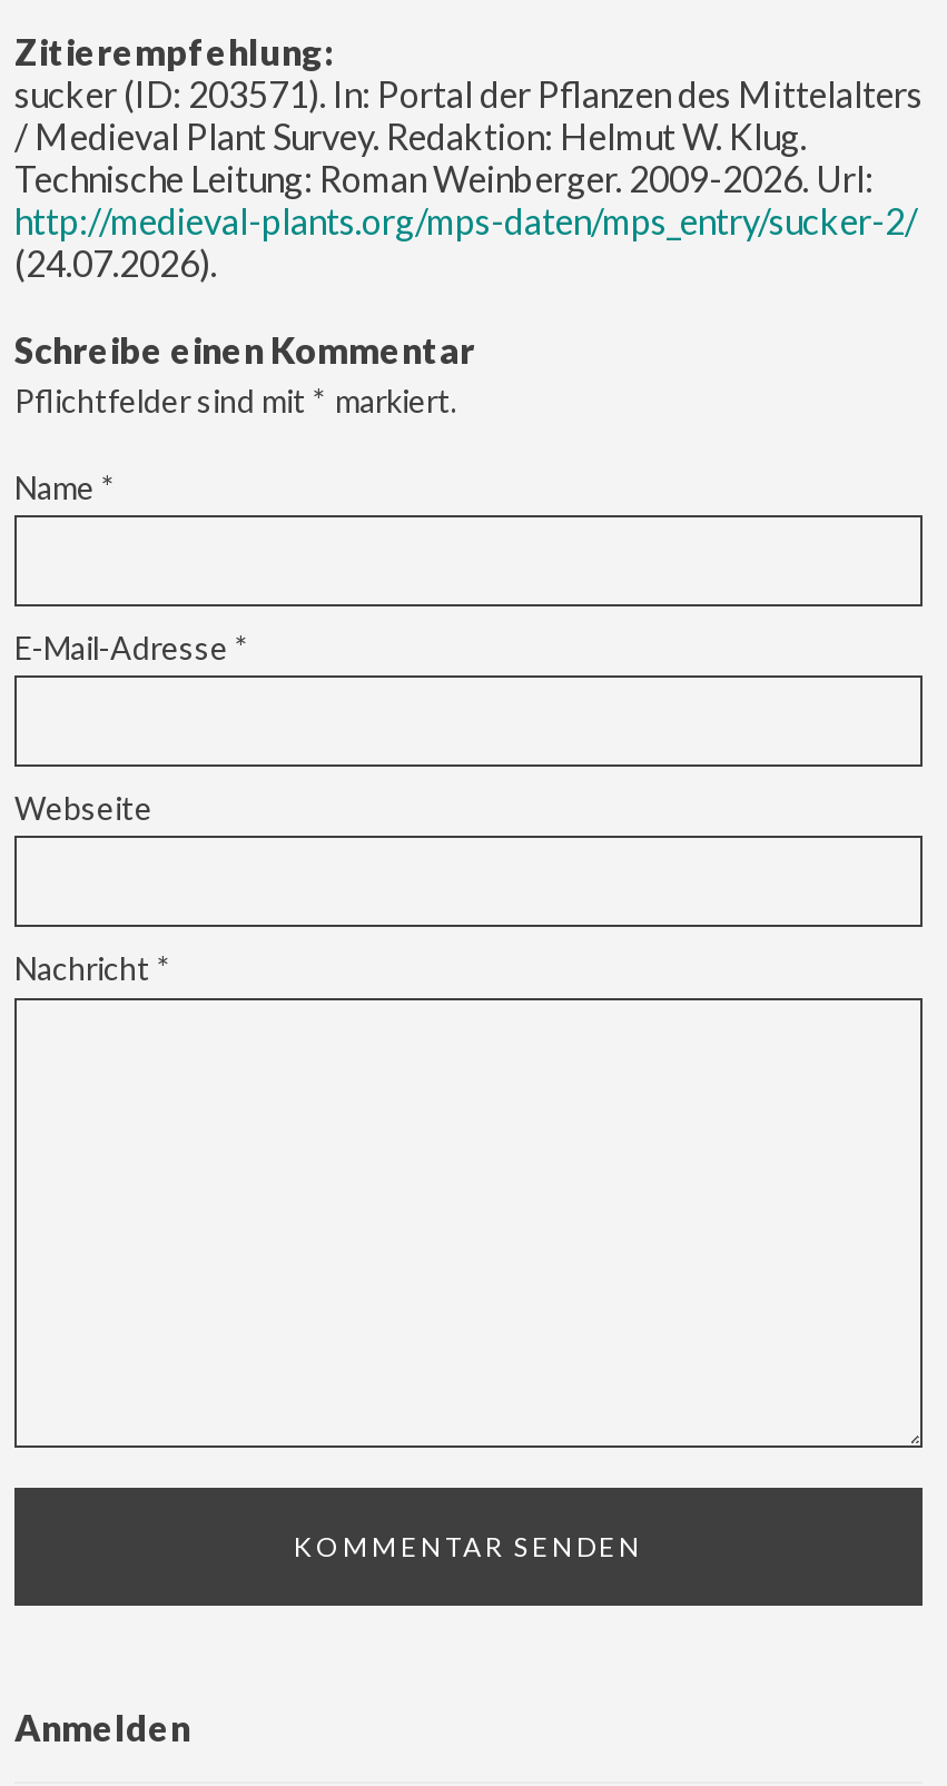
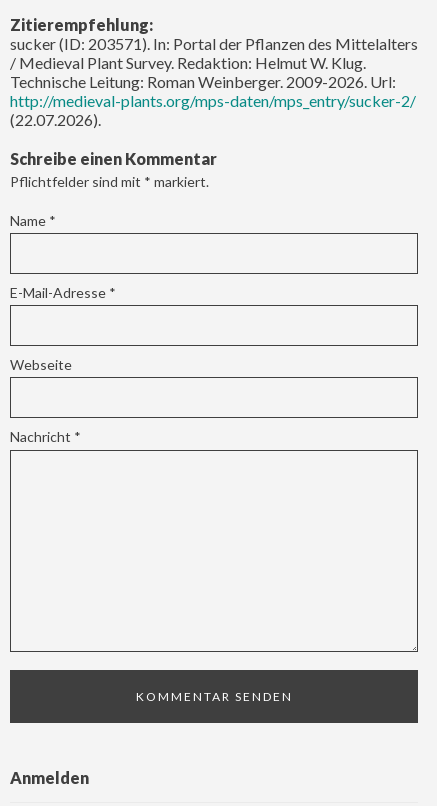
- (24.07.2026).
+ (22.07.2026).
